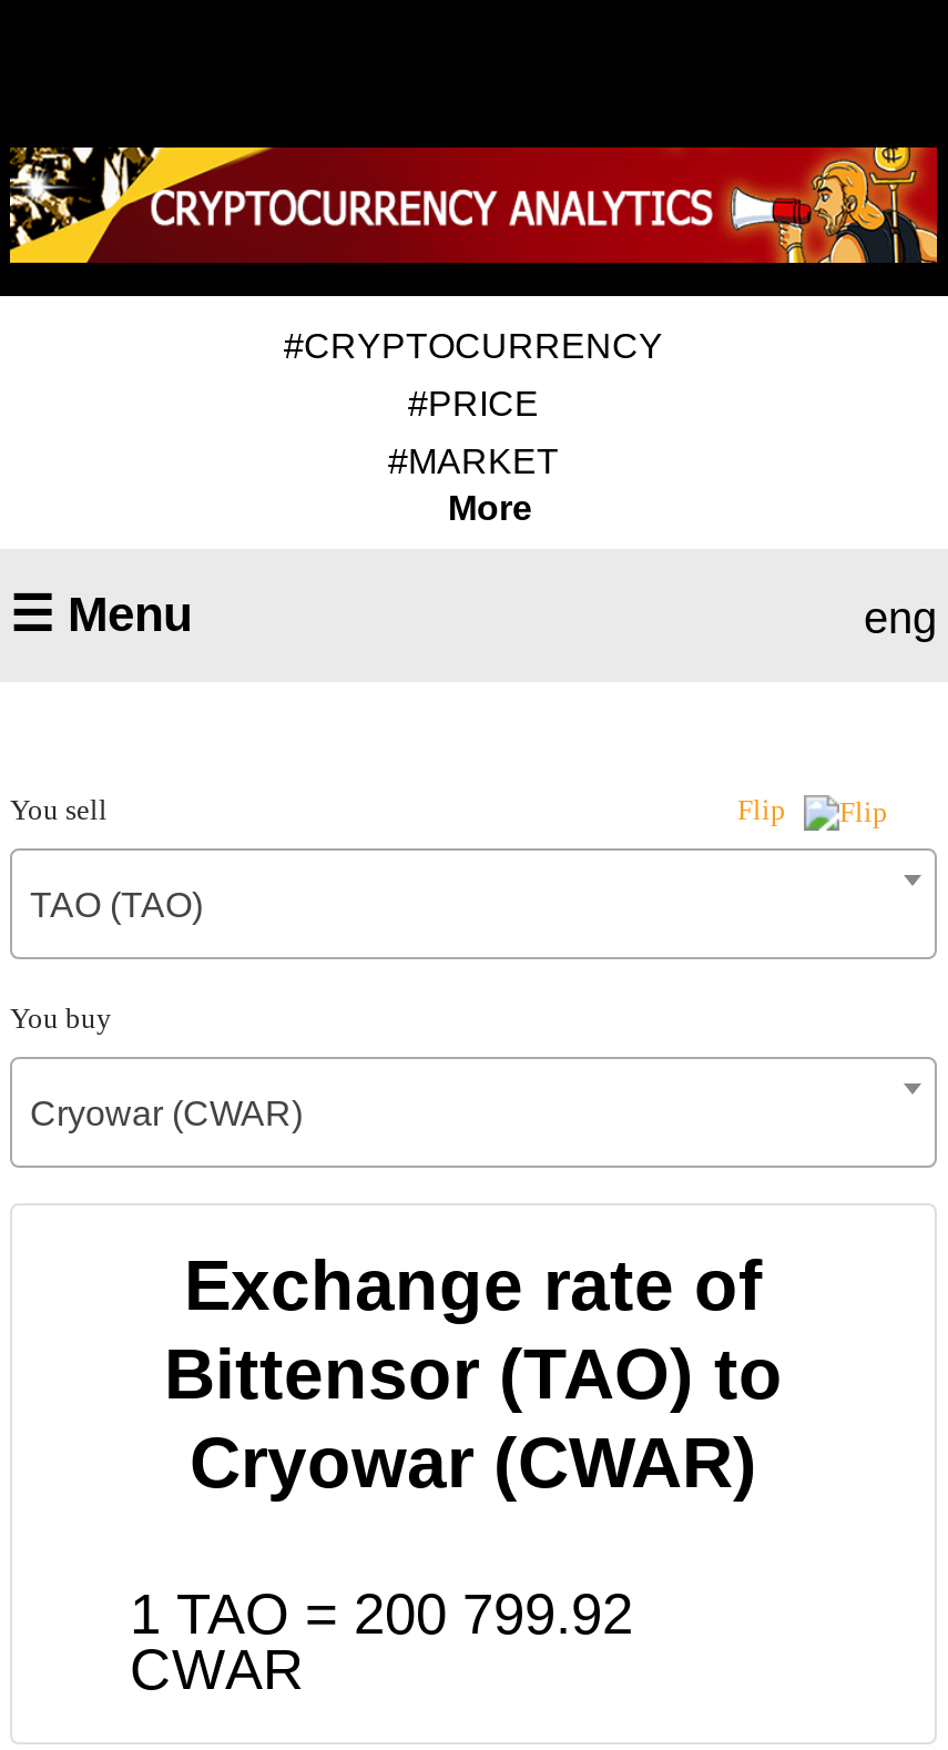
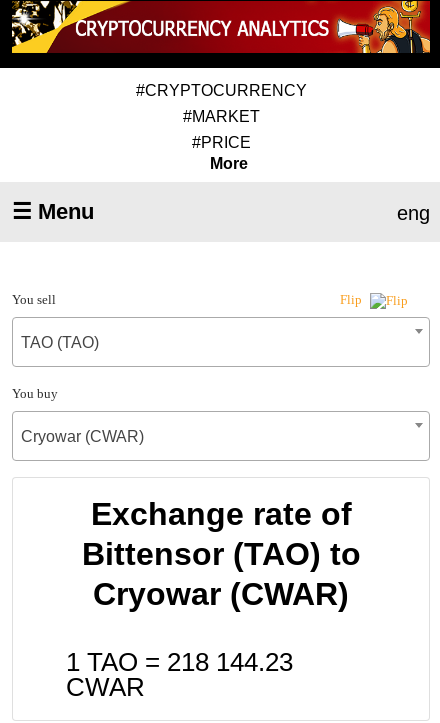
moved down: #PRICE

moved up: #MARKET

- 1 TAO = 200 799.92
+ 1 TAO = 218 144.23
